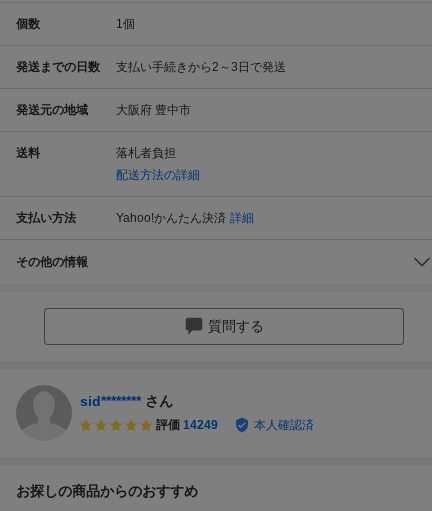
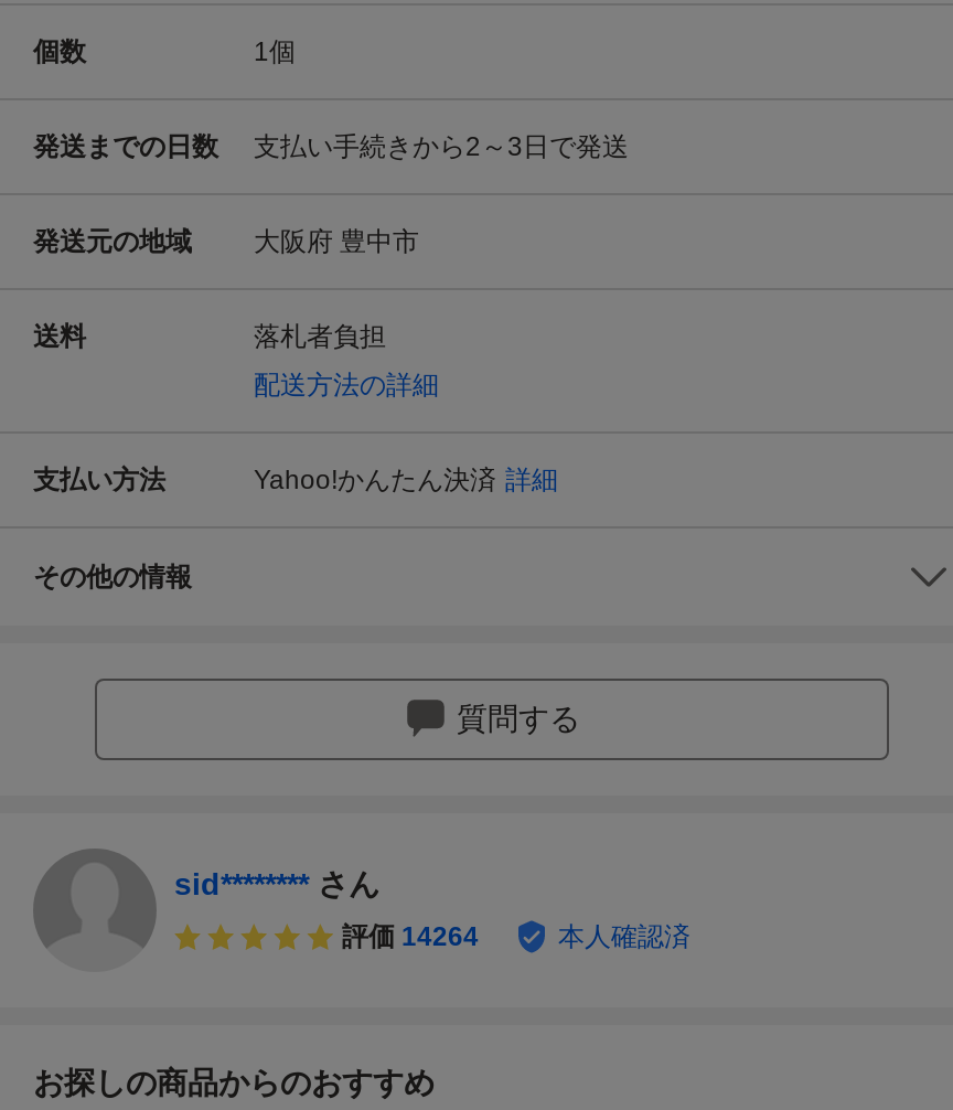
- 評価 14249
+ 評価 14264
